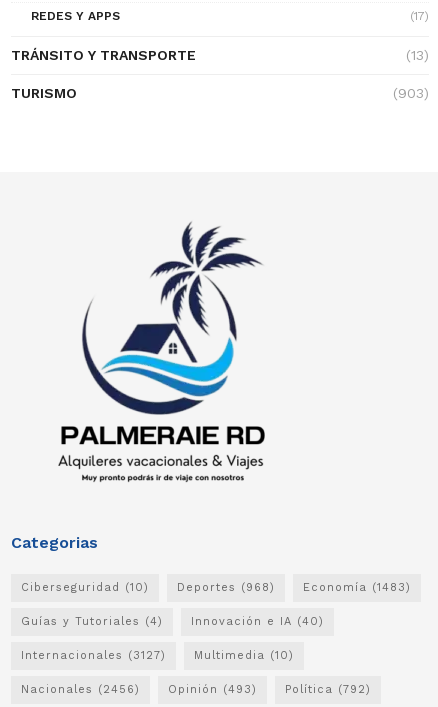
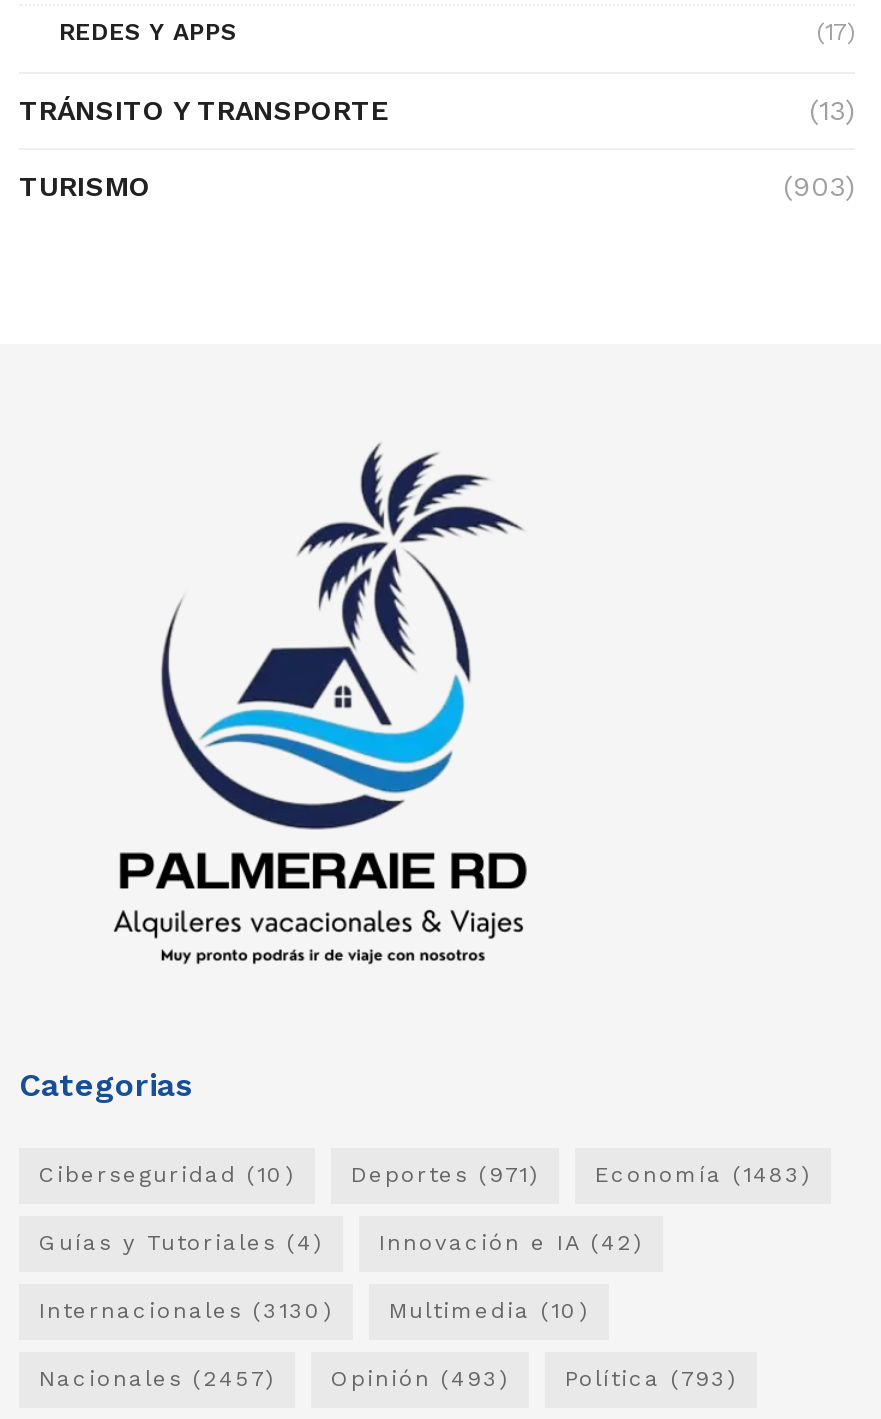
- Deportes (968)
+ Deportes (971)

- Innovación e IA (40)
+ Innovación e IA (42)

- Internacionales (3127)
+ Internacionales (3130)

- Nacionales (2456)
+ Nacionales (2457)

- Política (792)
+ Política (793)
